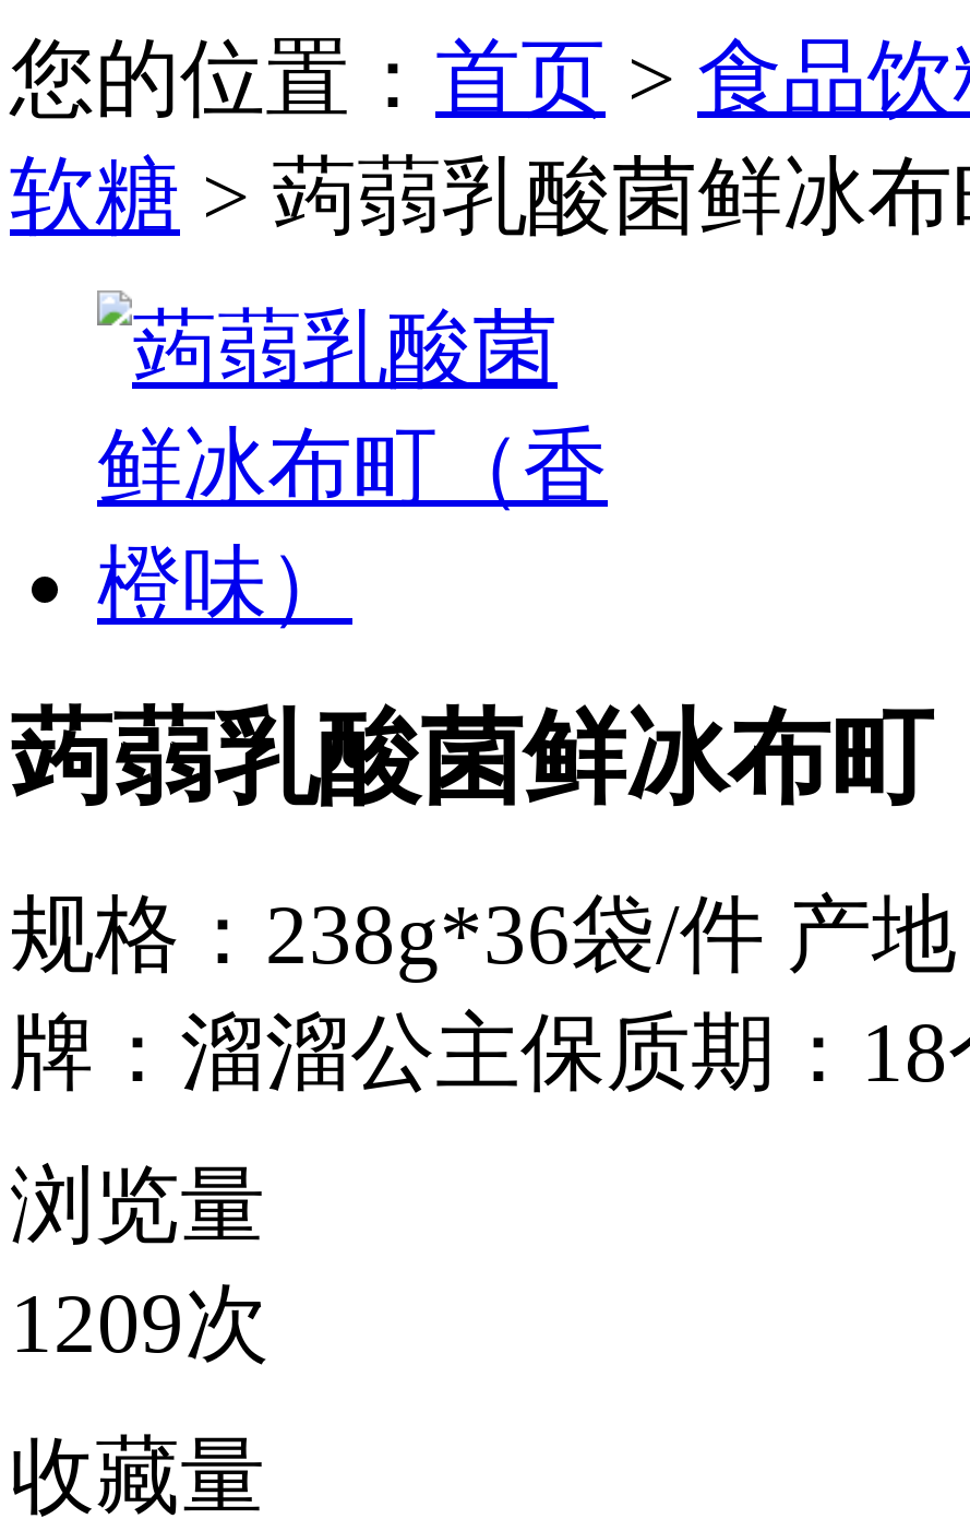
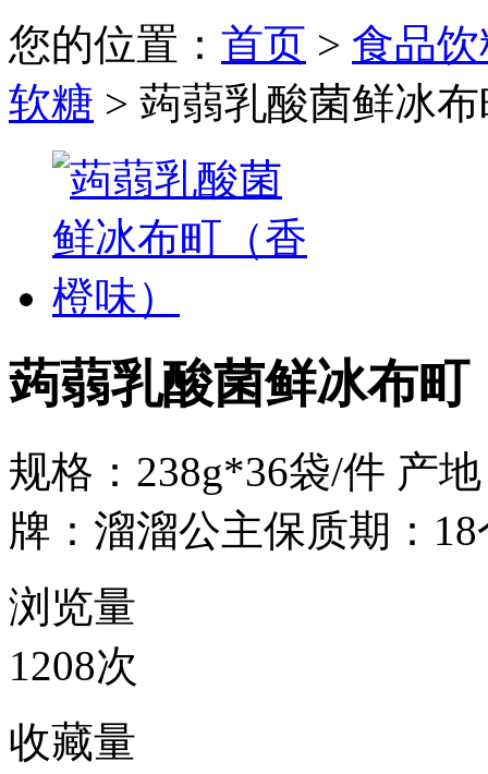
- 1209次
+ 1208次
